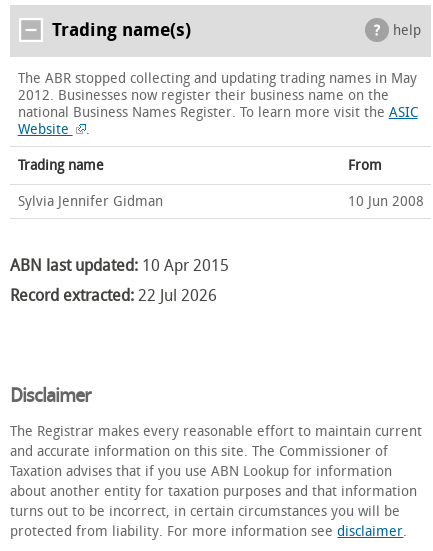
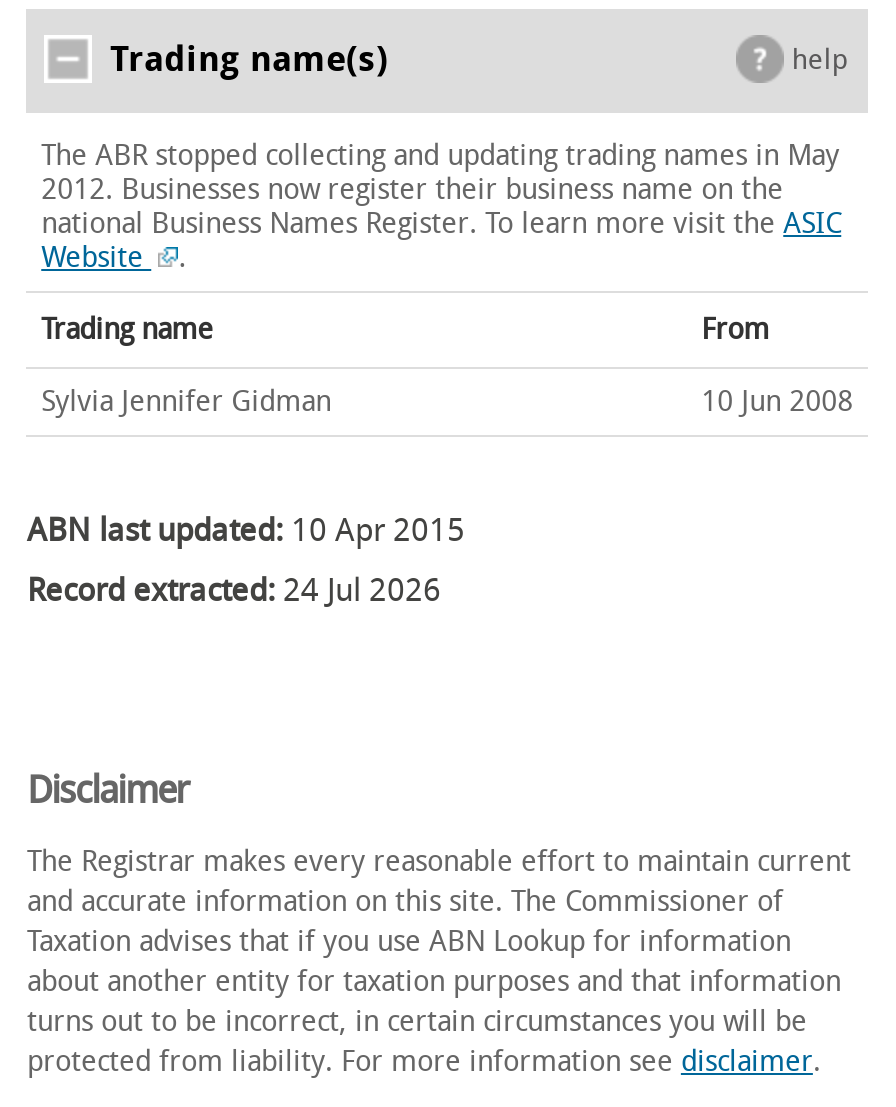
- Record extracted: 22 Jul 2026
+ Record extracted: 24 Jul 2026
